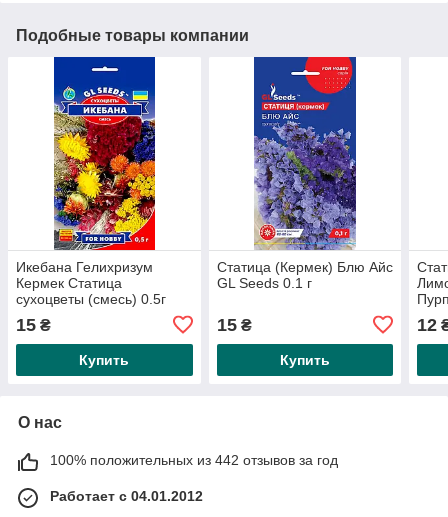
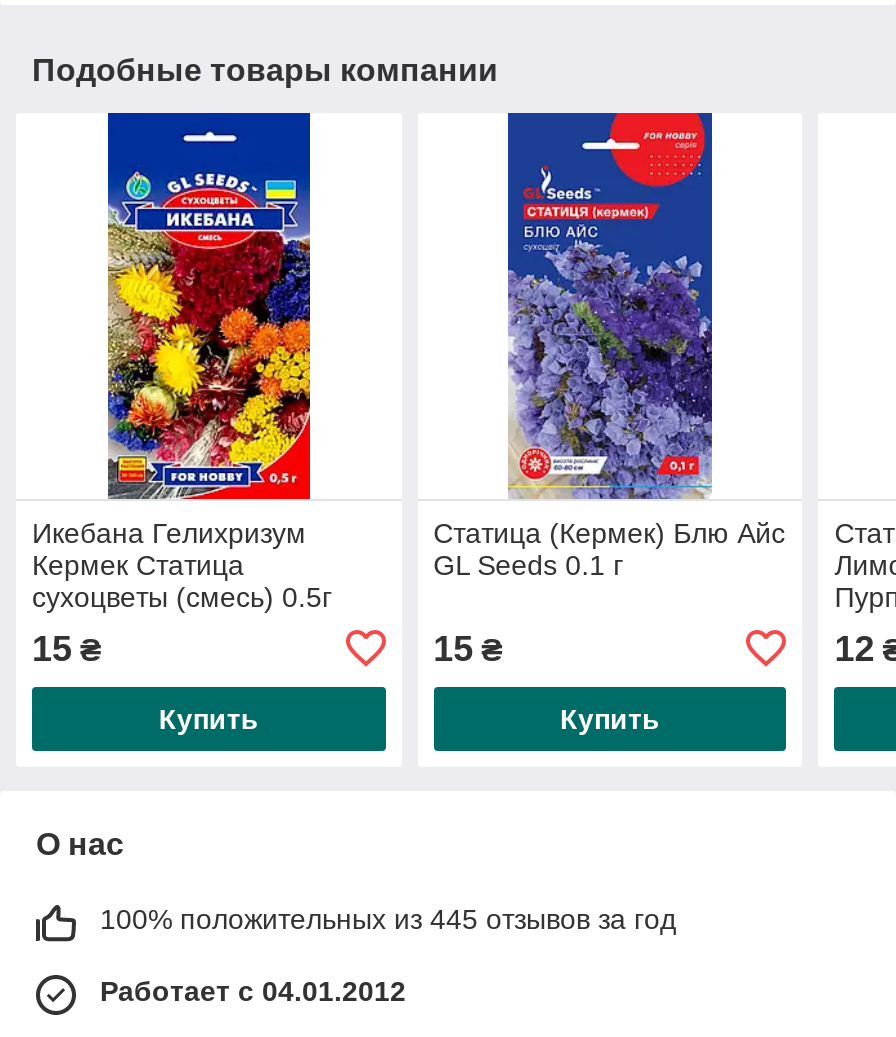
- 100% положительных из 442 отзывов за год
+ 100% положительных из 445 отзывов за год
